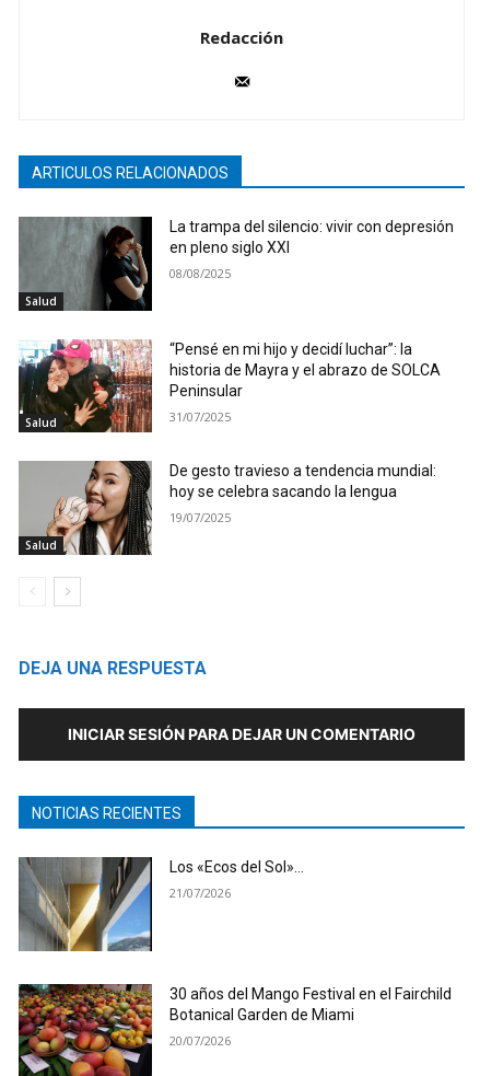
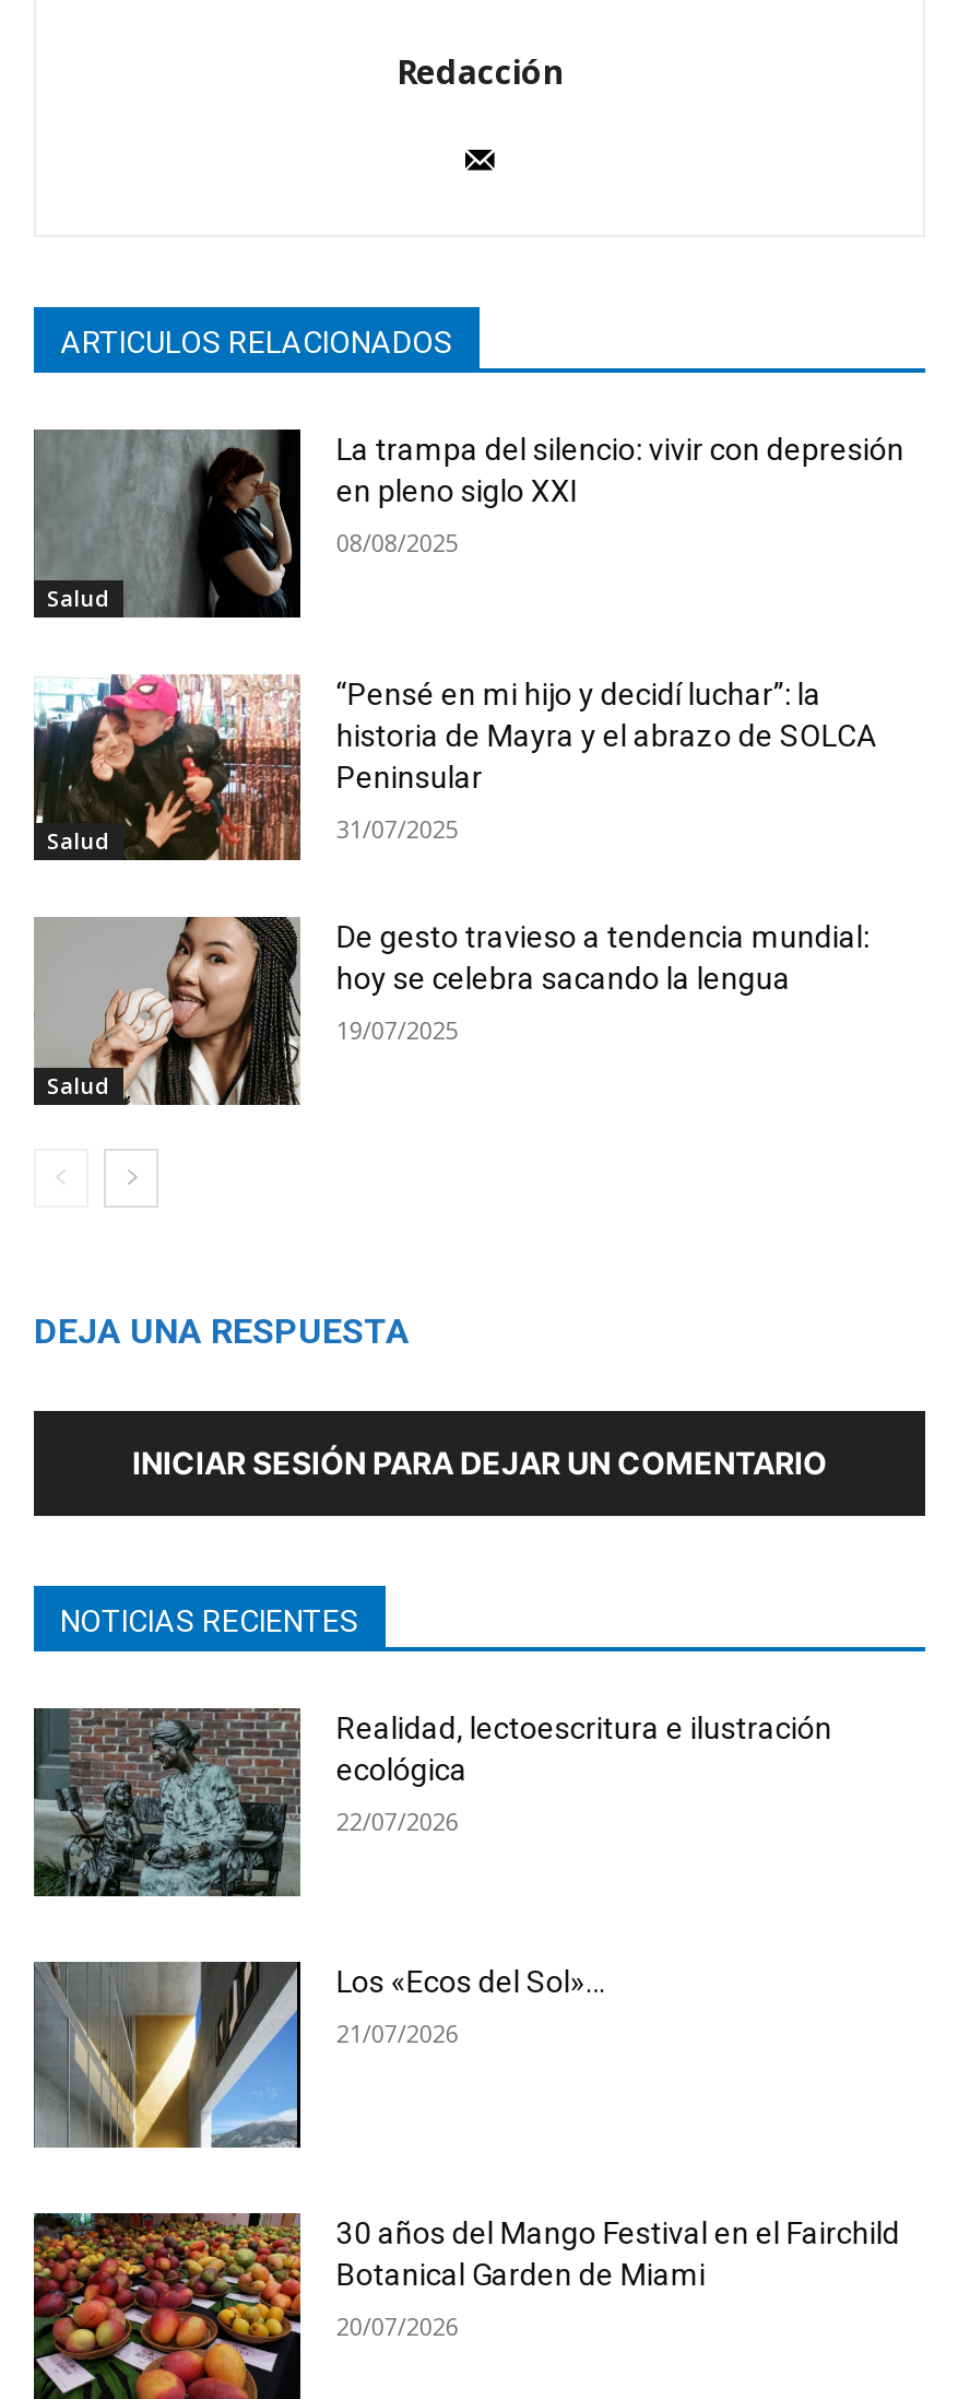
+ [image]
+ Realidad, lectoescritura e ilustración
+ ecológica
+ 22/07/2026
